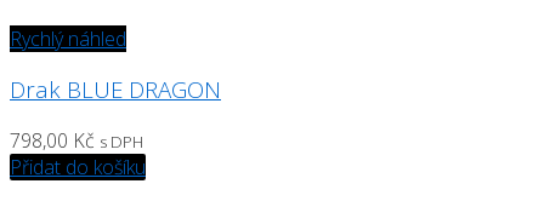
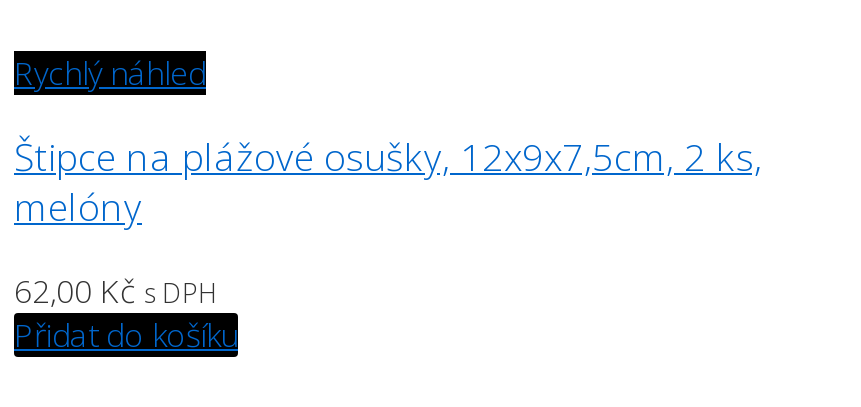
- Drak BLUE DRAGON
+ Štipce na plážové osušky, 12x9x7,5cm, 2 ks,
+ melóny

- 798,00 Kč s DPH
+ 62,00 Kč s DPH
